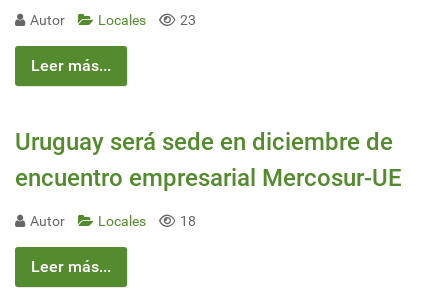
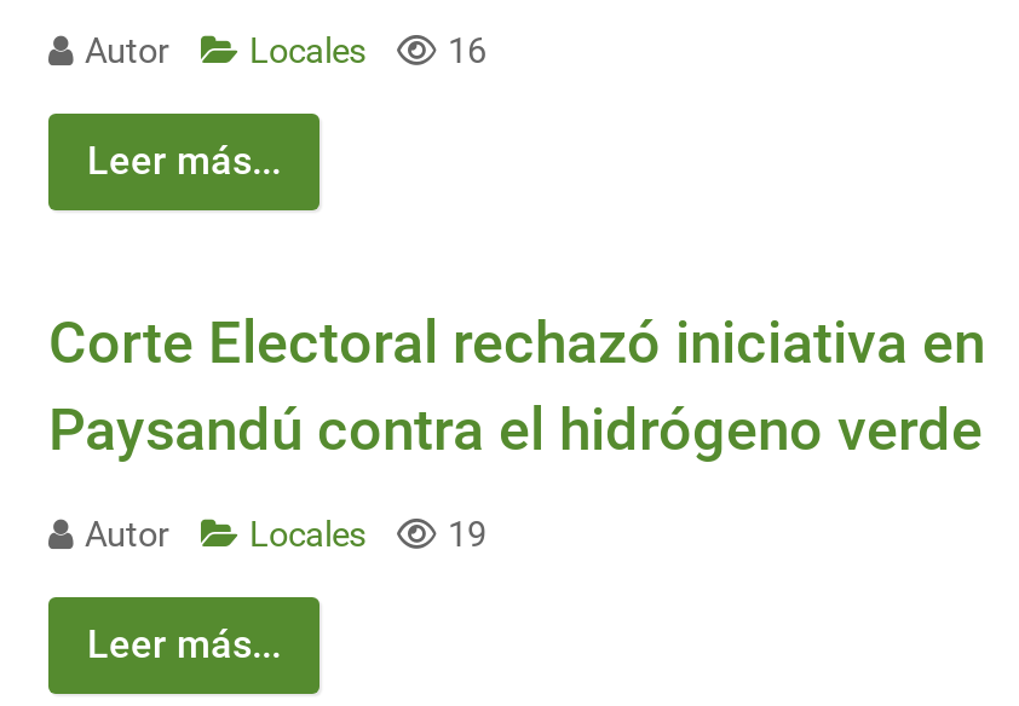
- Autor Locales 23
+ Autor Locales 16

- Uruguay será sede en diciembre de
- encuentro empresarial Mercosur-UE
+ Corte Electoral rechazó iniciativa en
+ Paysandú contra el hidrógeno verde

- Autor Locales 18
+ Autor Locales 19
